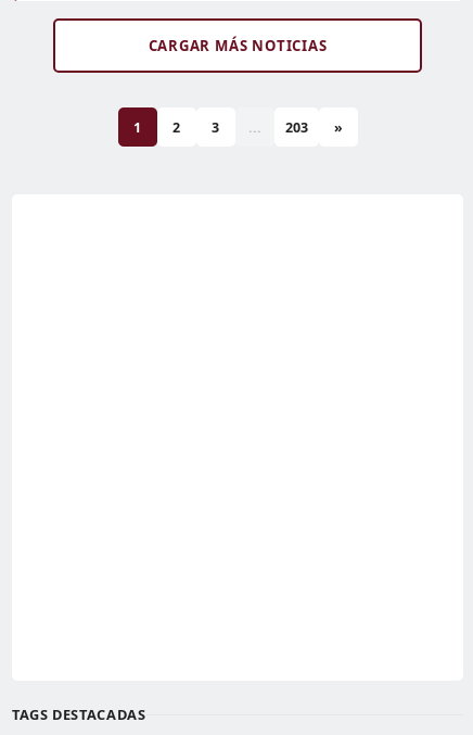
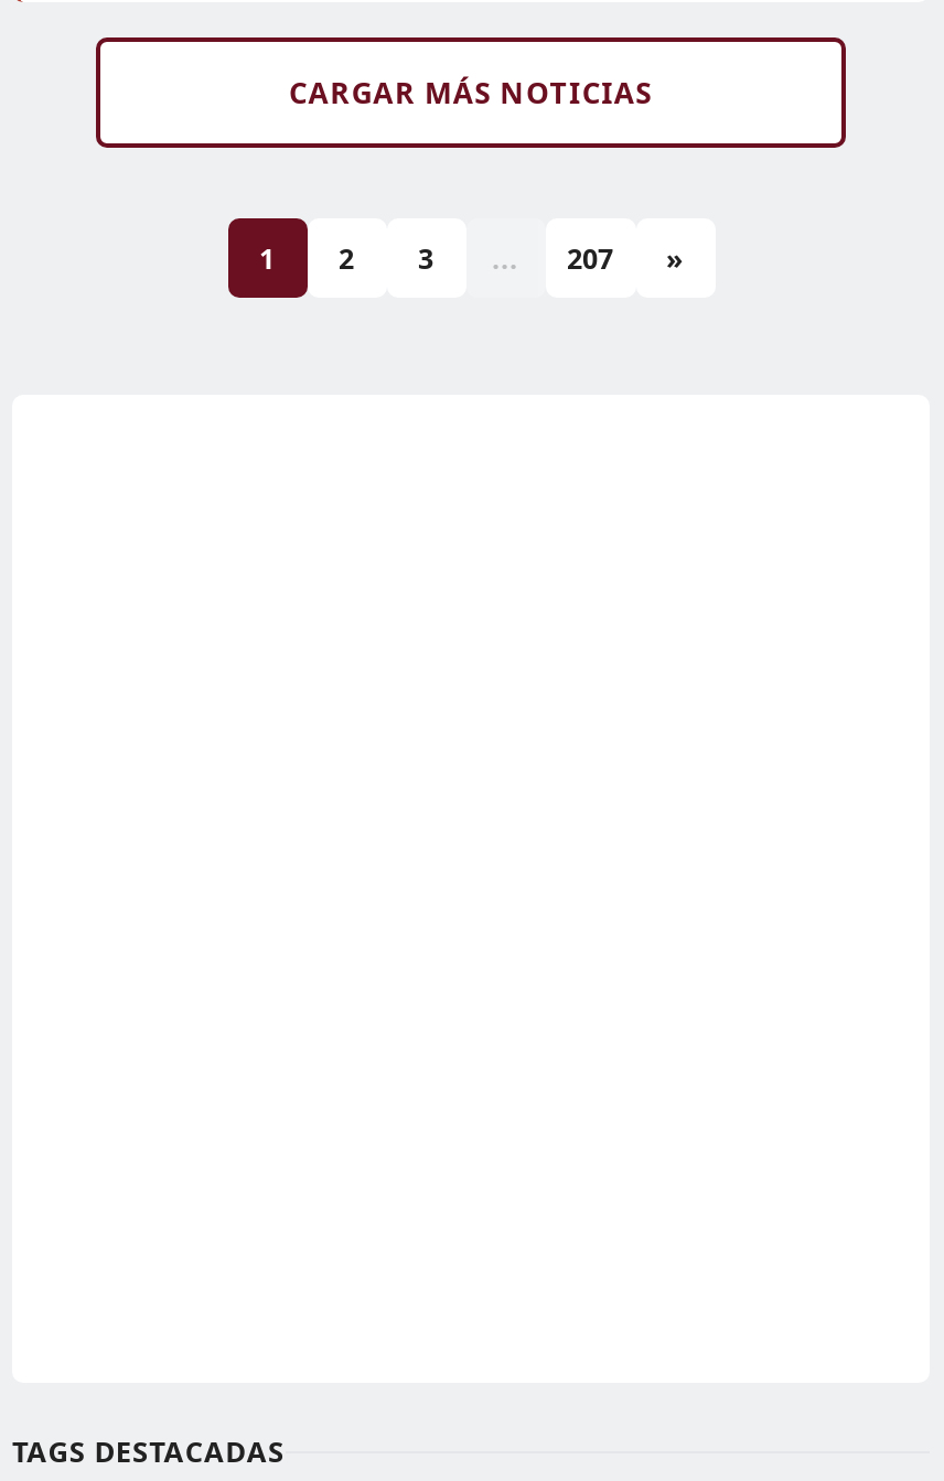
- 203
+ 207
